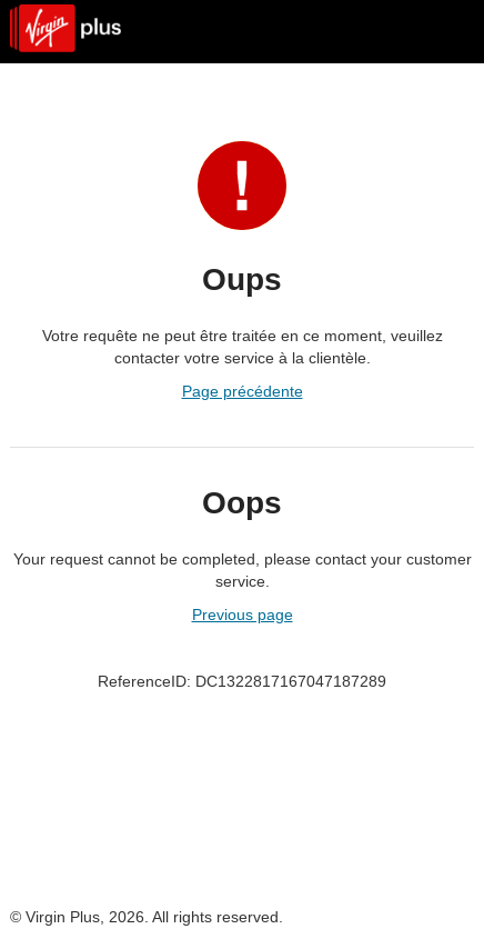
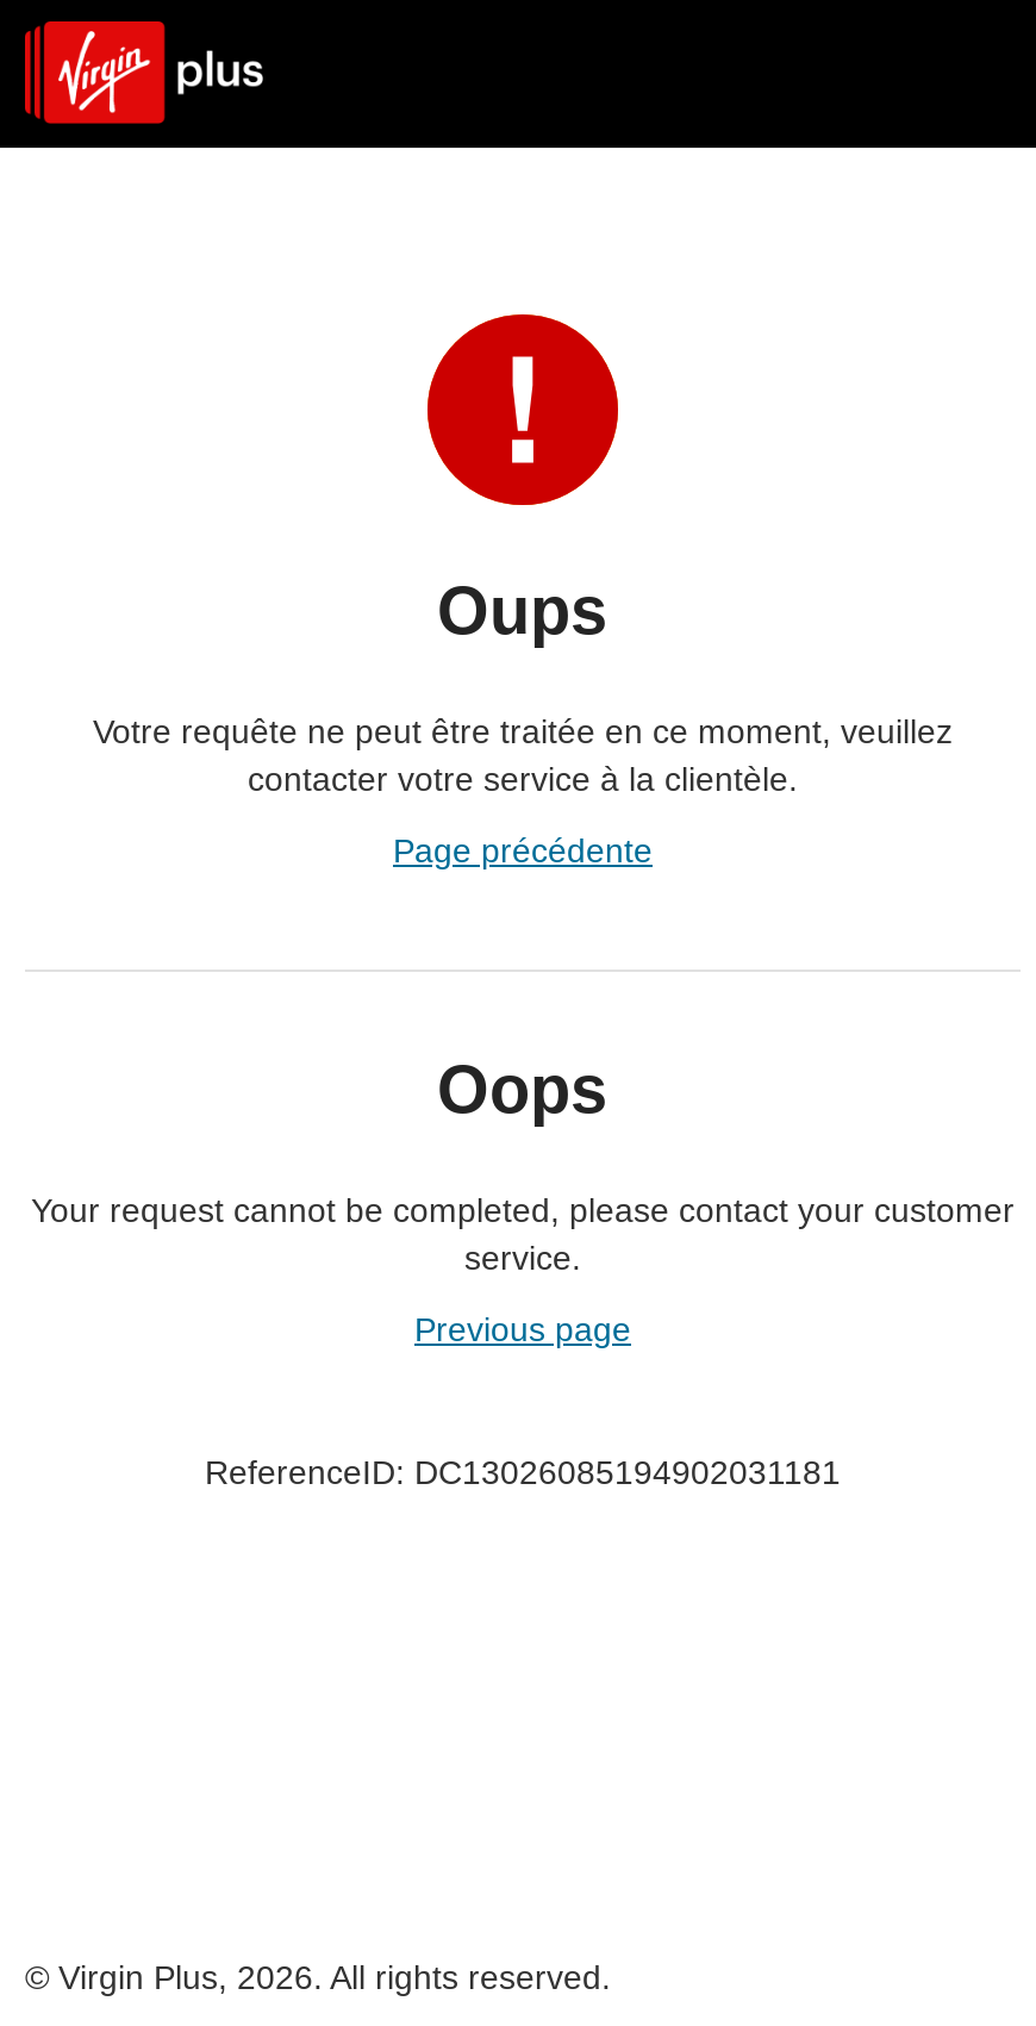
- ReferenceID: DC1322817167047187289
+ ReferenceID: DC13026085194902031181
